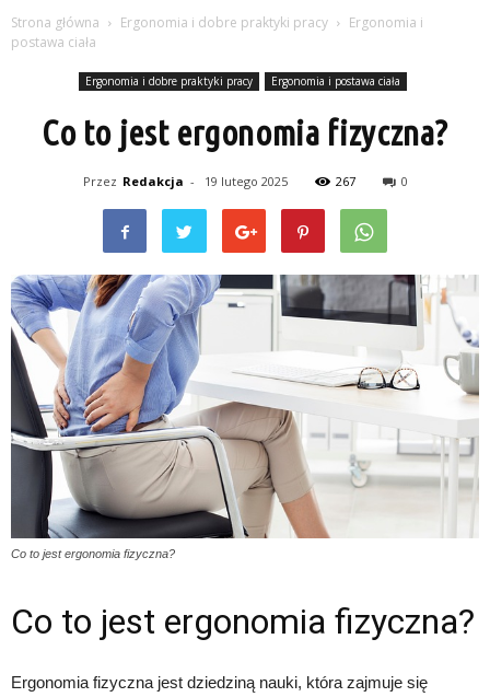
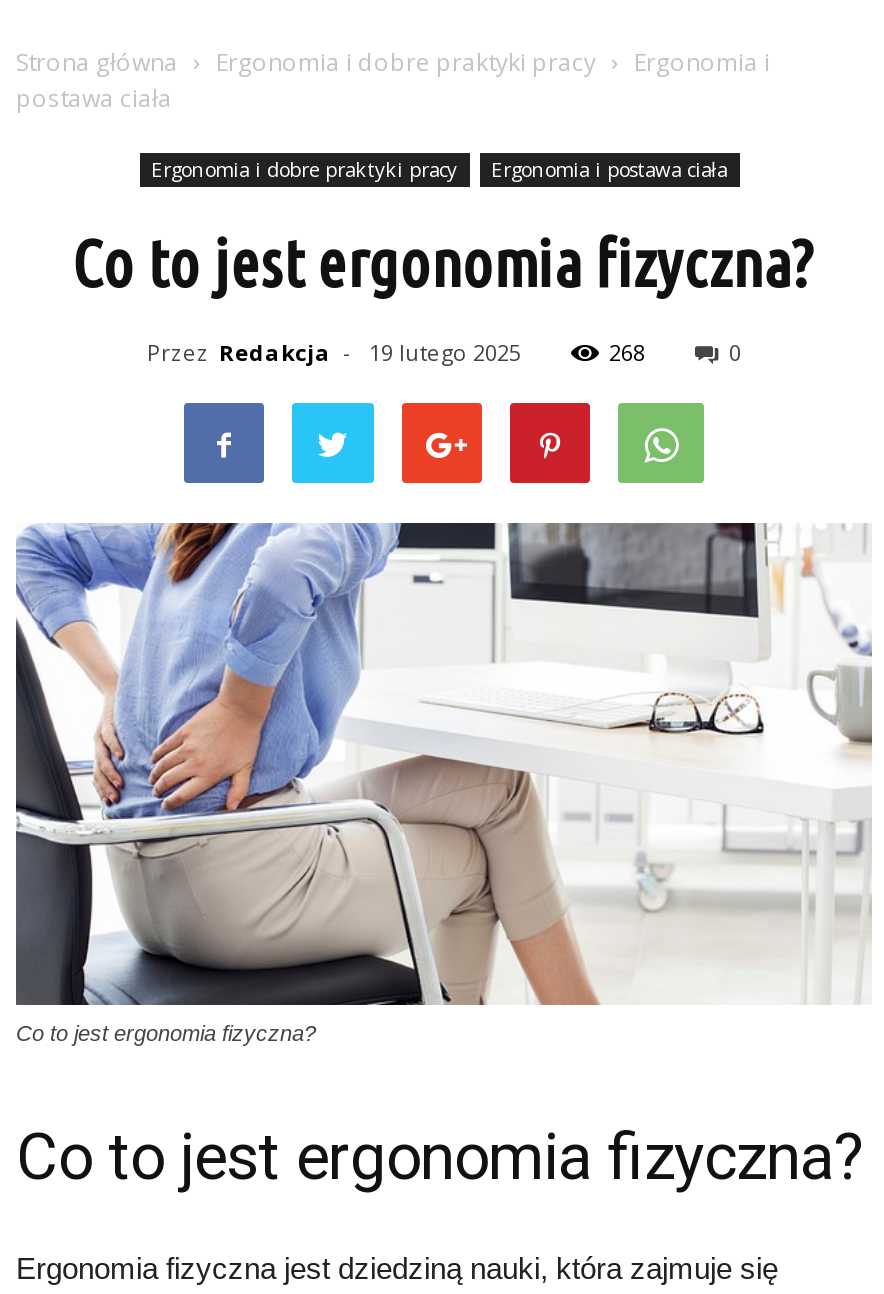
- 267
+ 268
